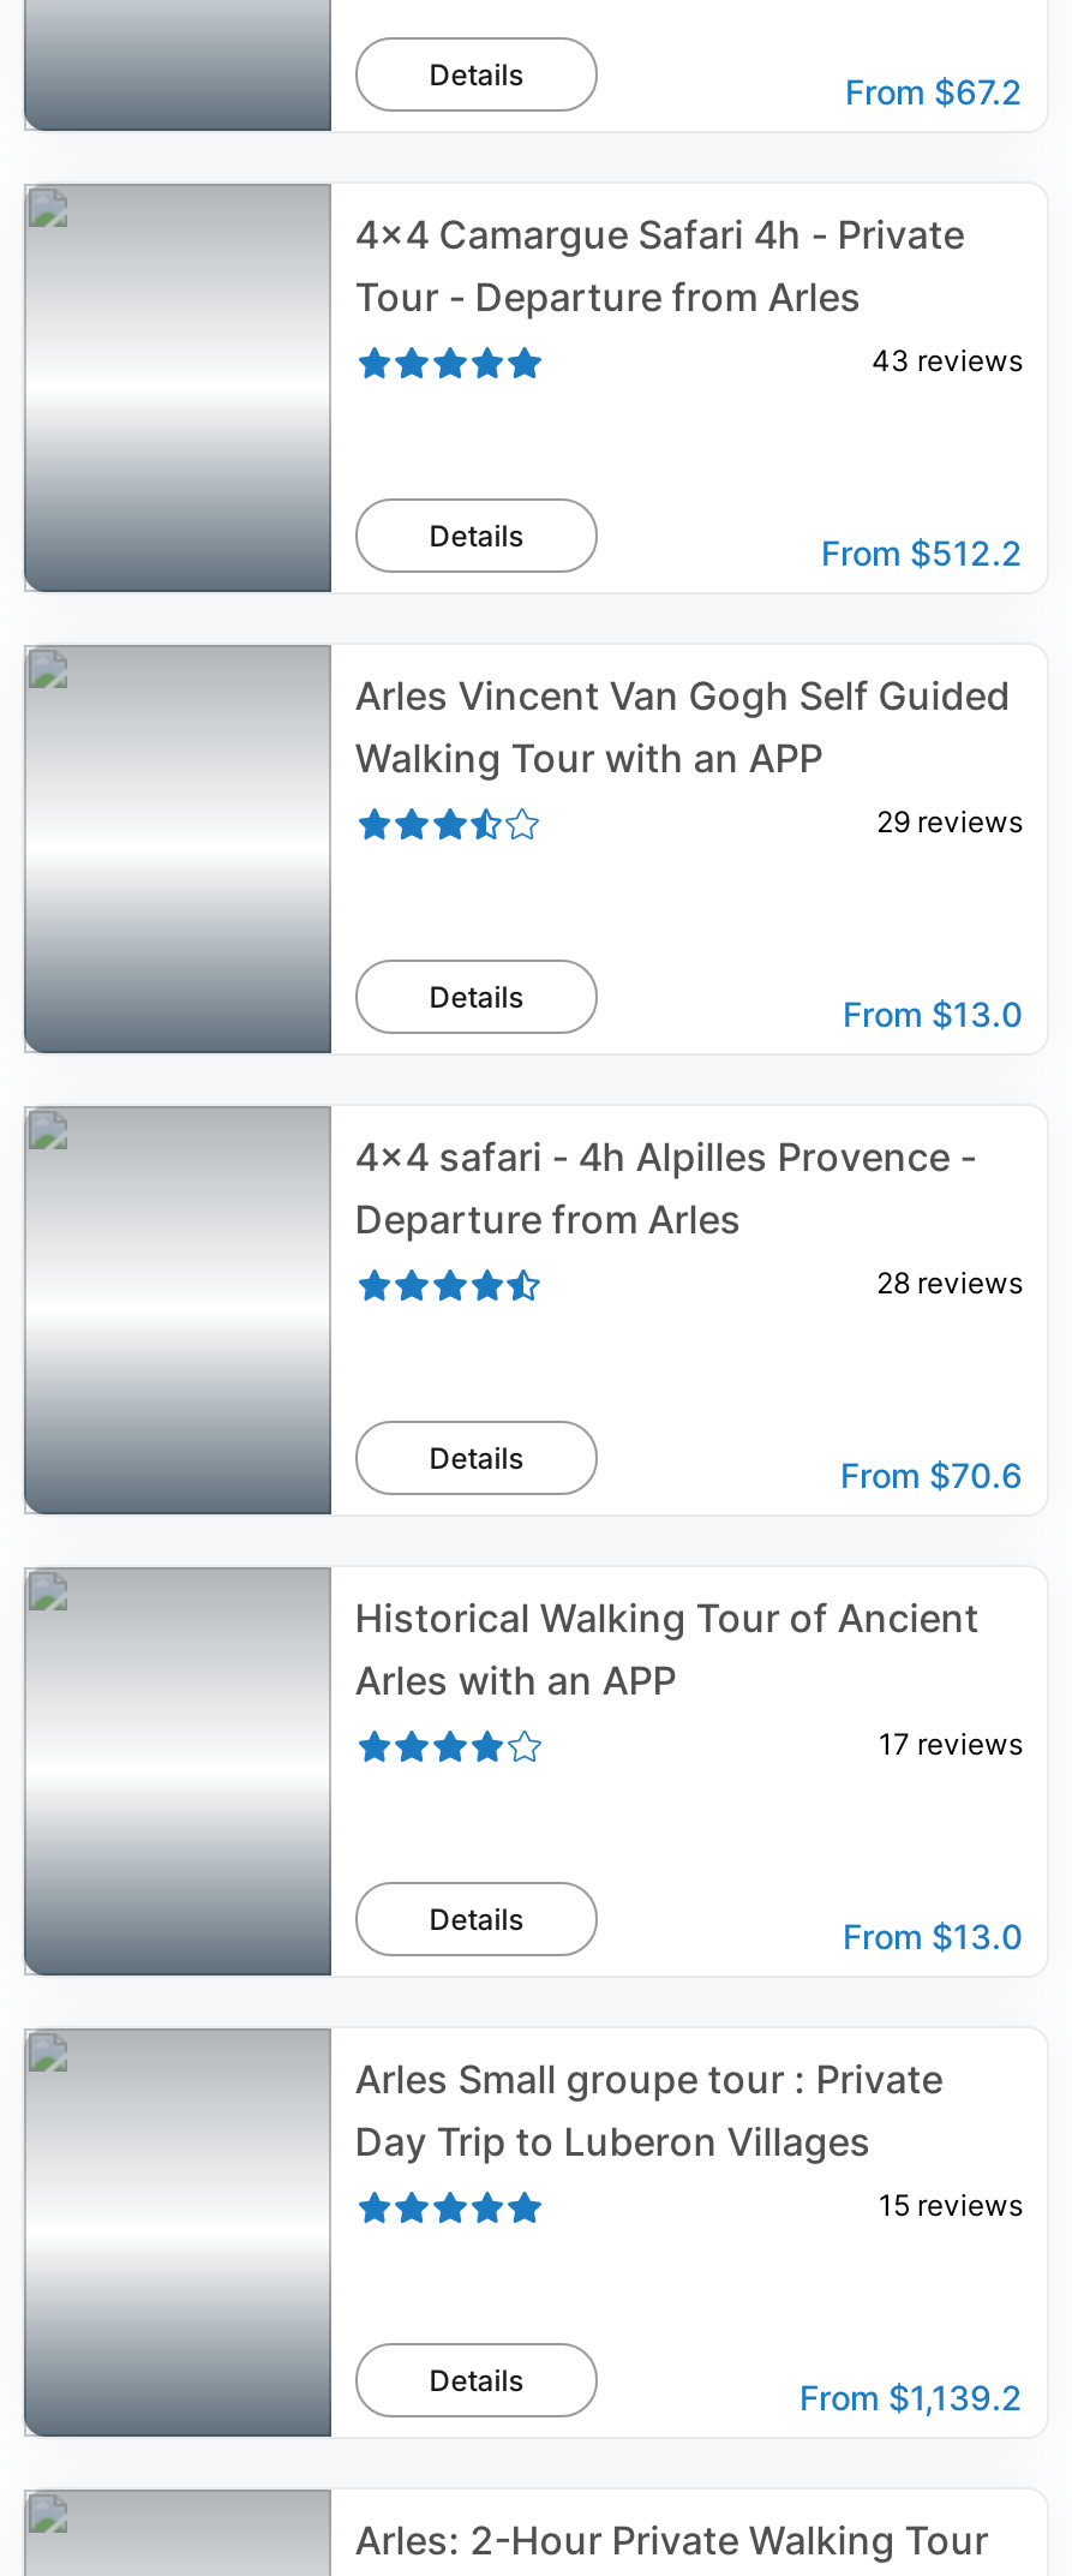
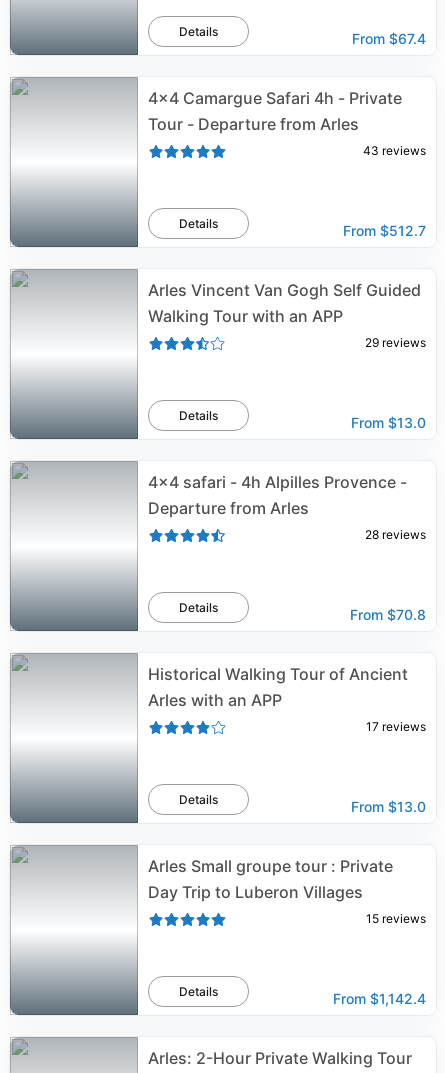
- From $67.2
+ From $67.4

- From $512.2
+ From $512.7

- From $70.6
+ From $70.8

- From $1,139.2
+ From $1,142.4
